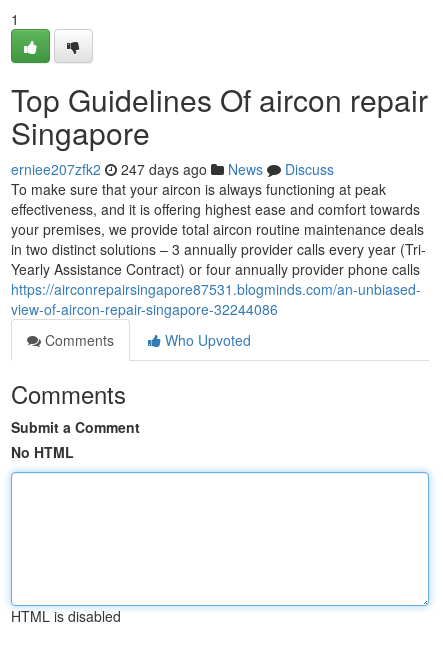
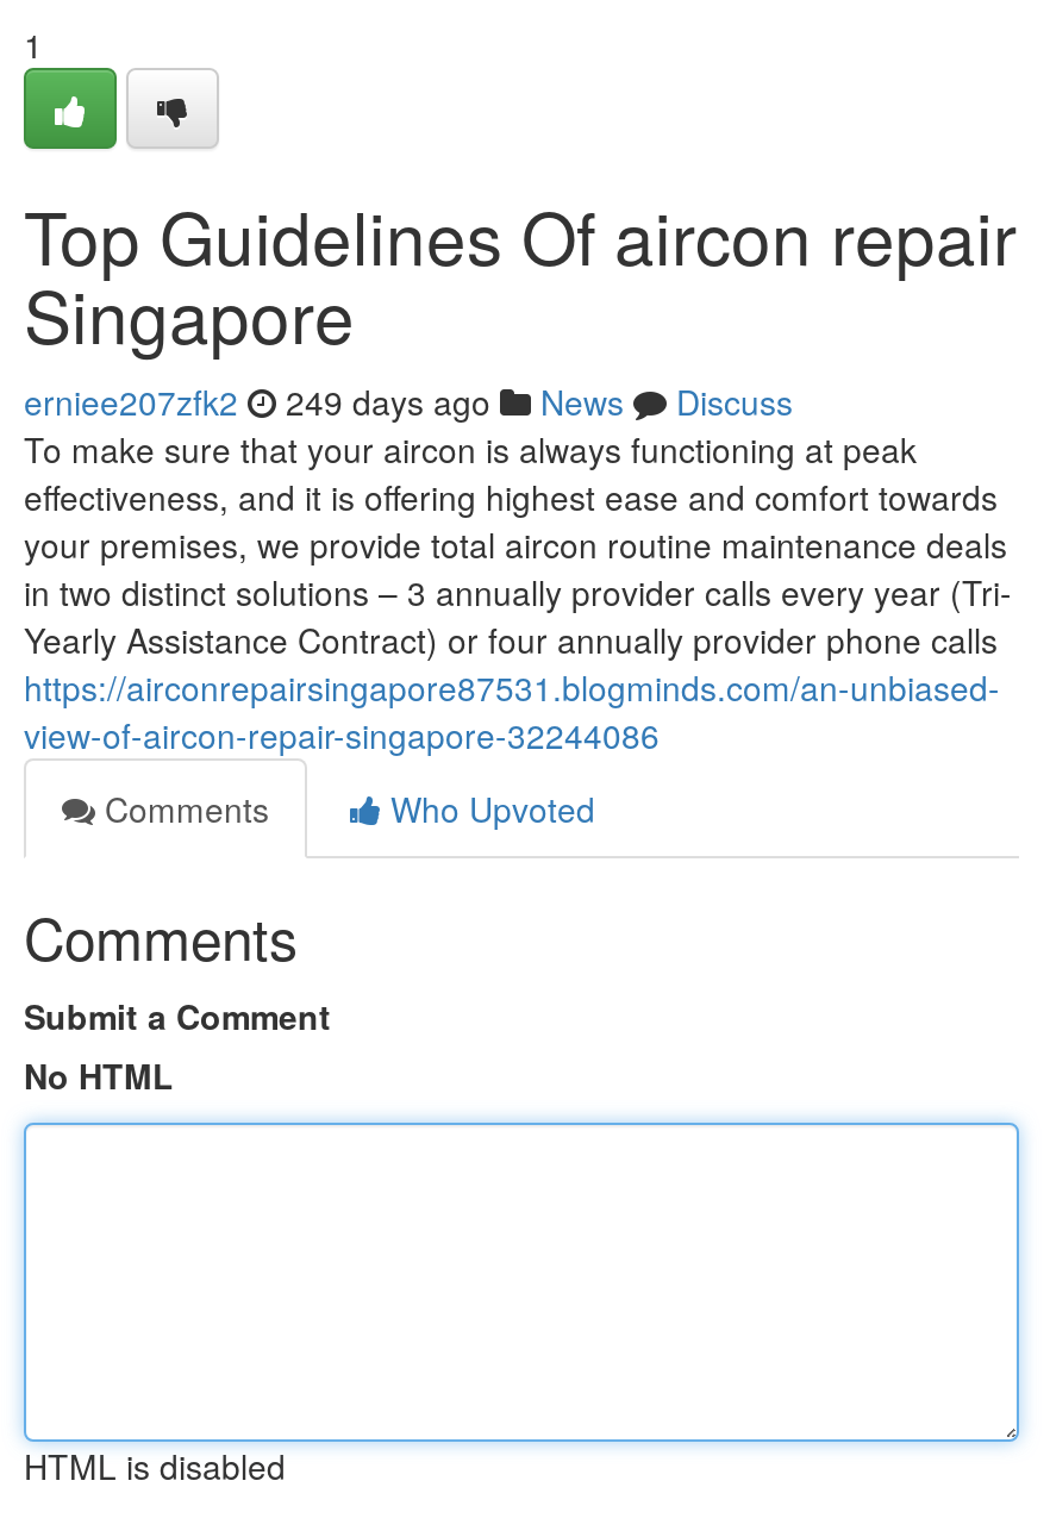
- erniee207zfk2 247 days ago News Discuss
+ erniee207zfk2 249 days ago News Discuss
